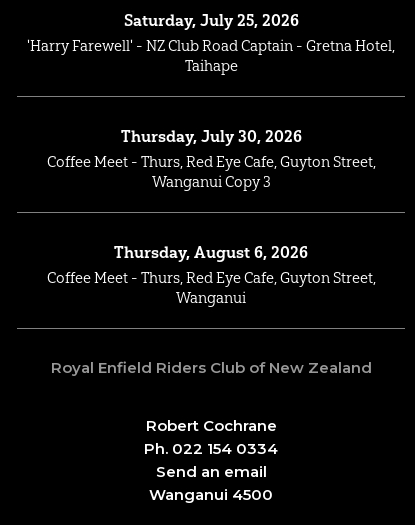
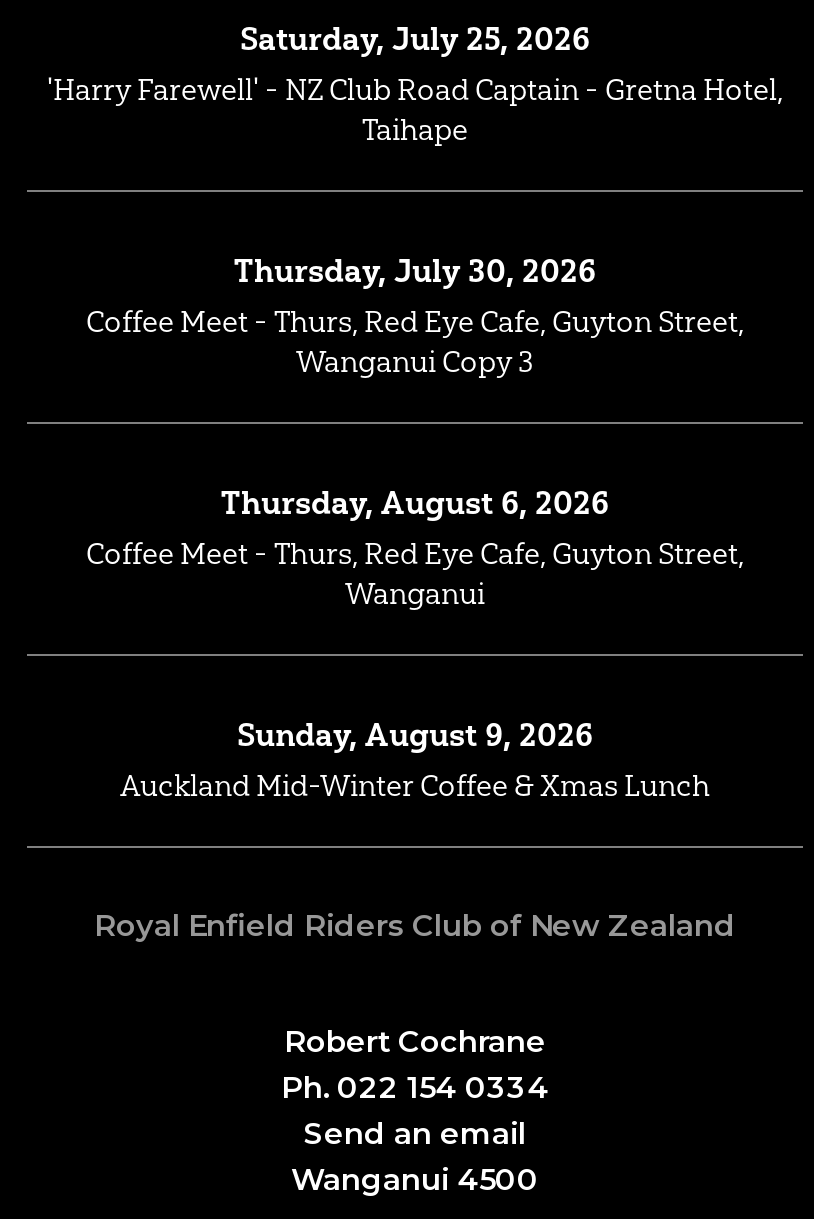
+ Sunday, August 9, 2026
+ Auckland Mid-Winter Coffee & Xmas Lunch
